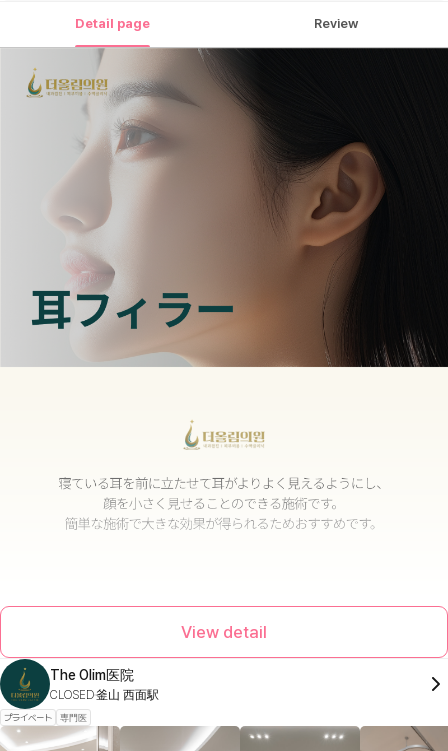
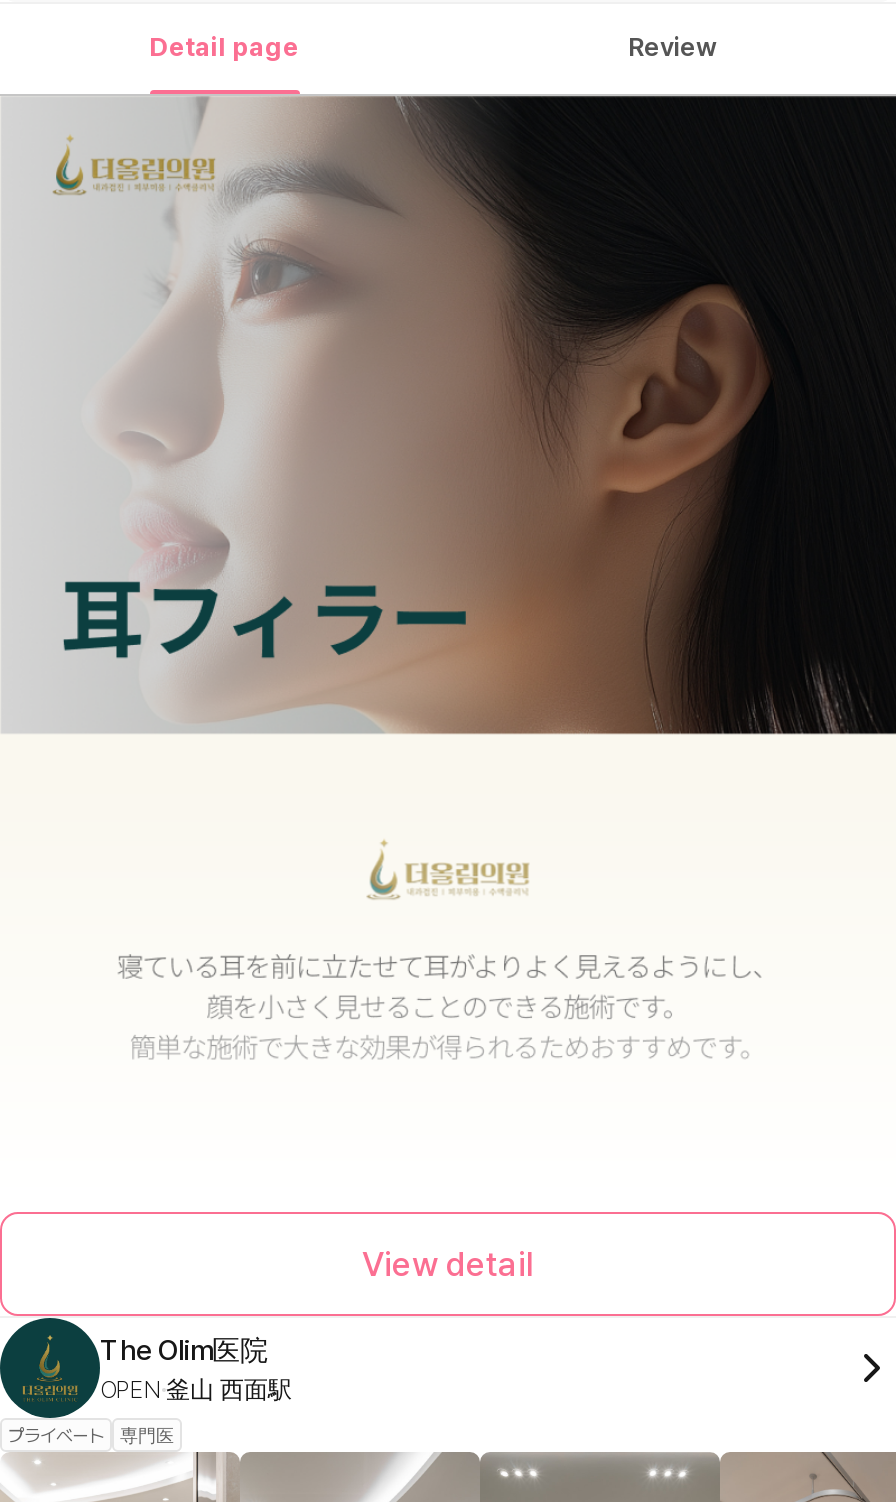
- CLOSED 釜山 西面駅
+ OPEN 釜山 西面駅
